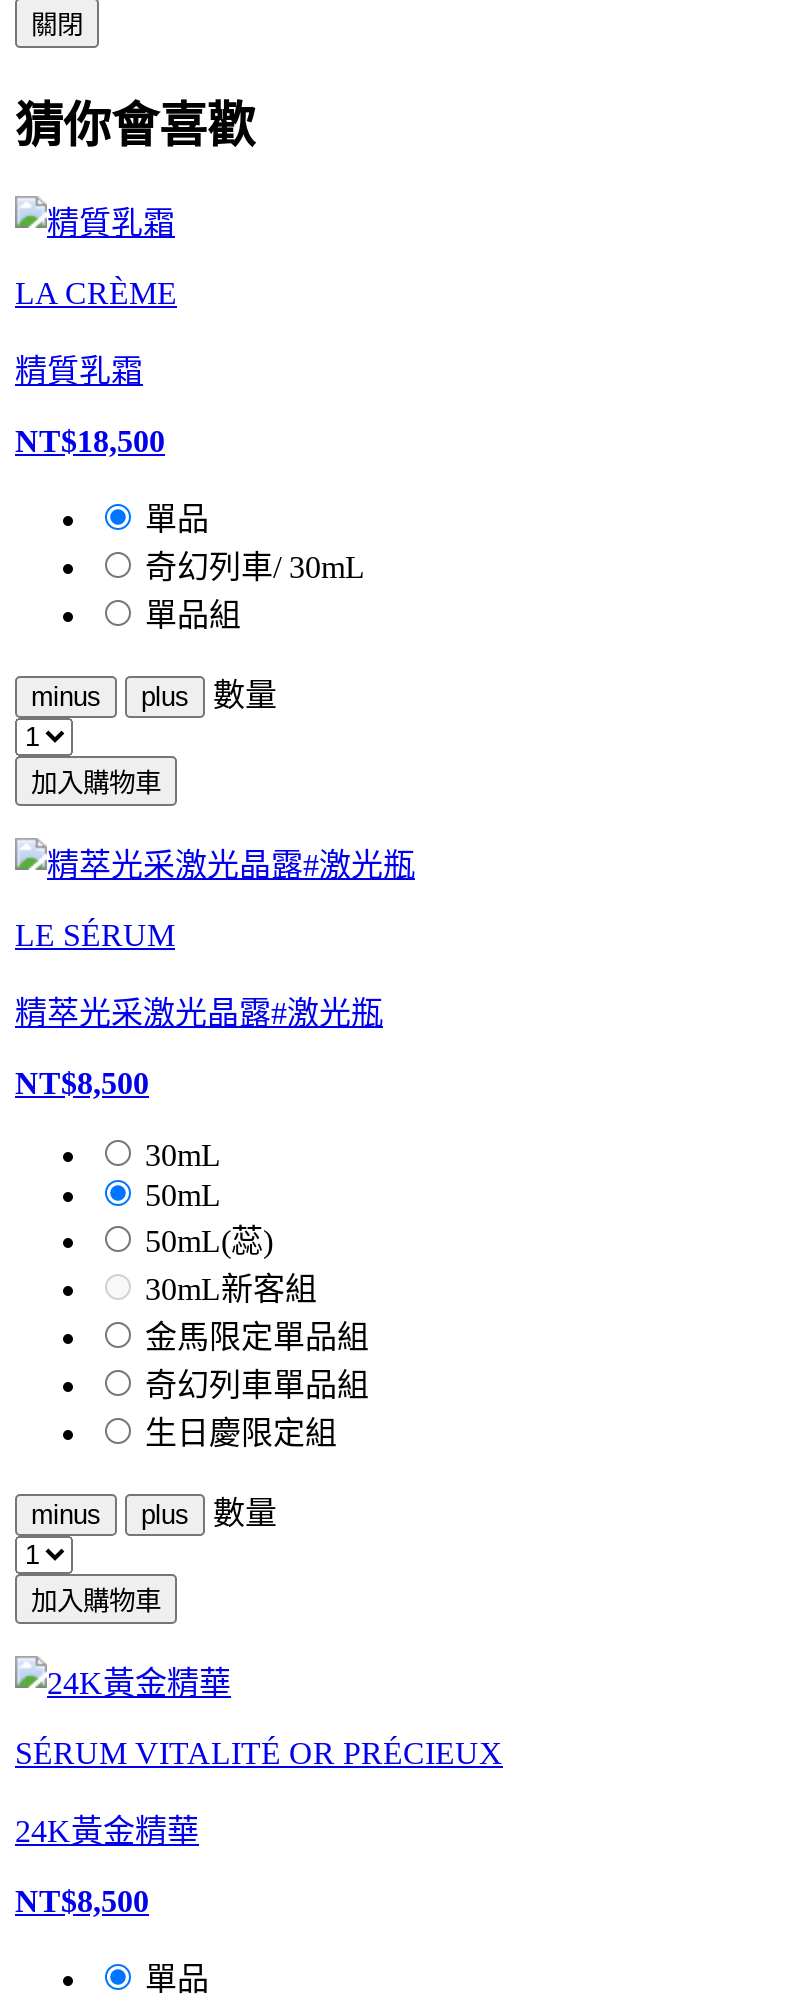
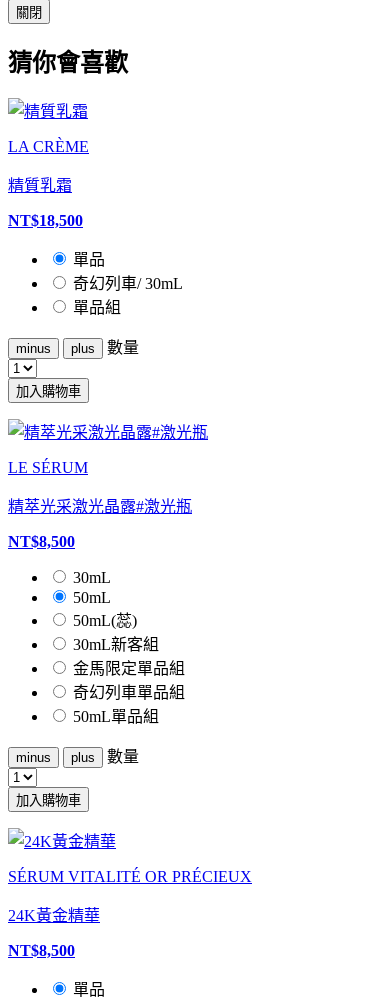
- 生日慶限定組
+ 50mL單品組
